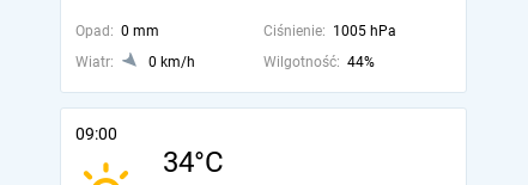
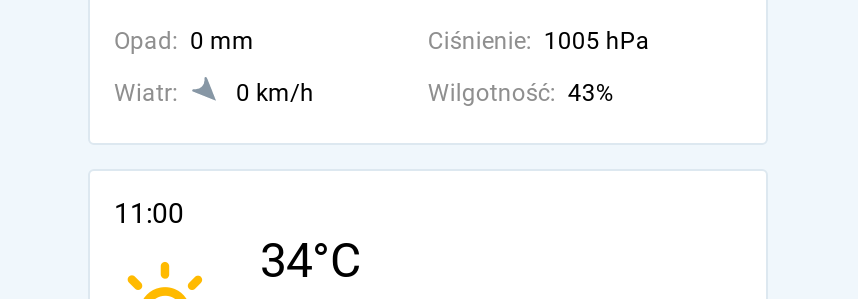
- Wilgotność: 44%
+ Wilgotność: 43%

- 09:00
+ 11:00
